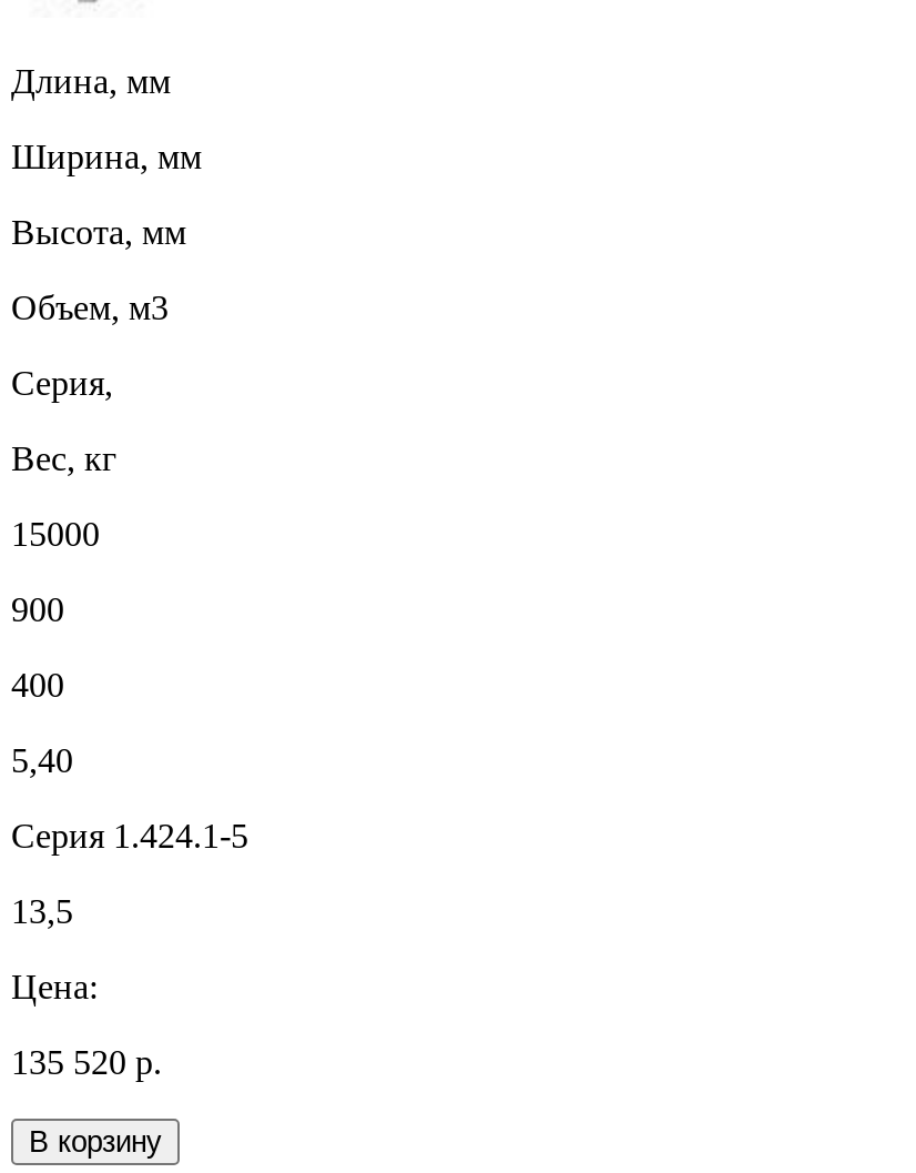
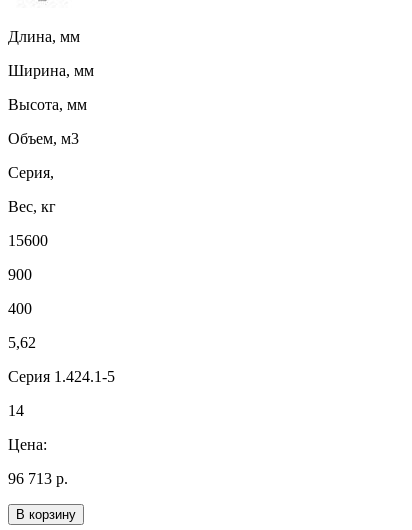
- 15000
+ 15600

- 5,40
+ 5,62

- 13,5
+ 14

- 135 520 р.
+ 96 713 р.
